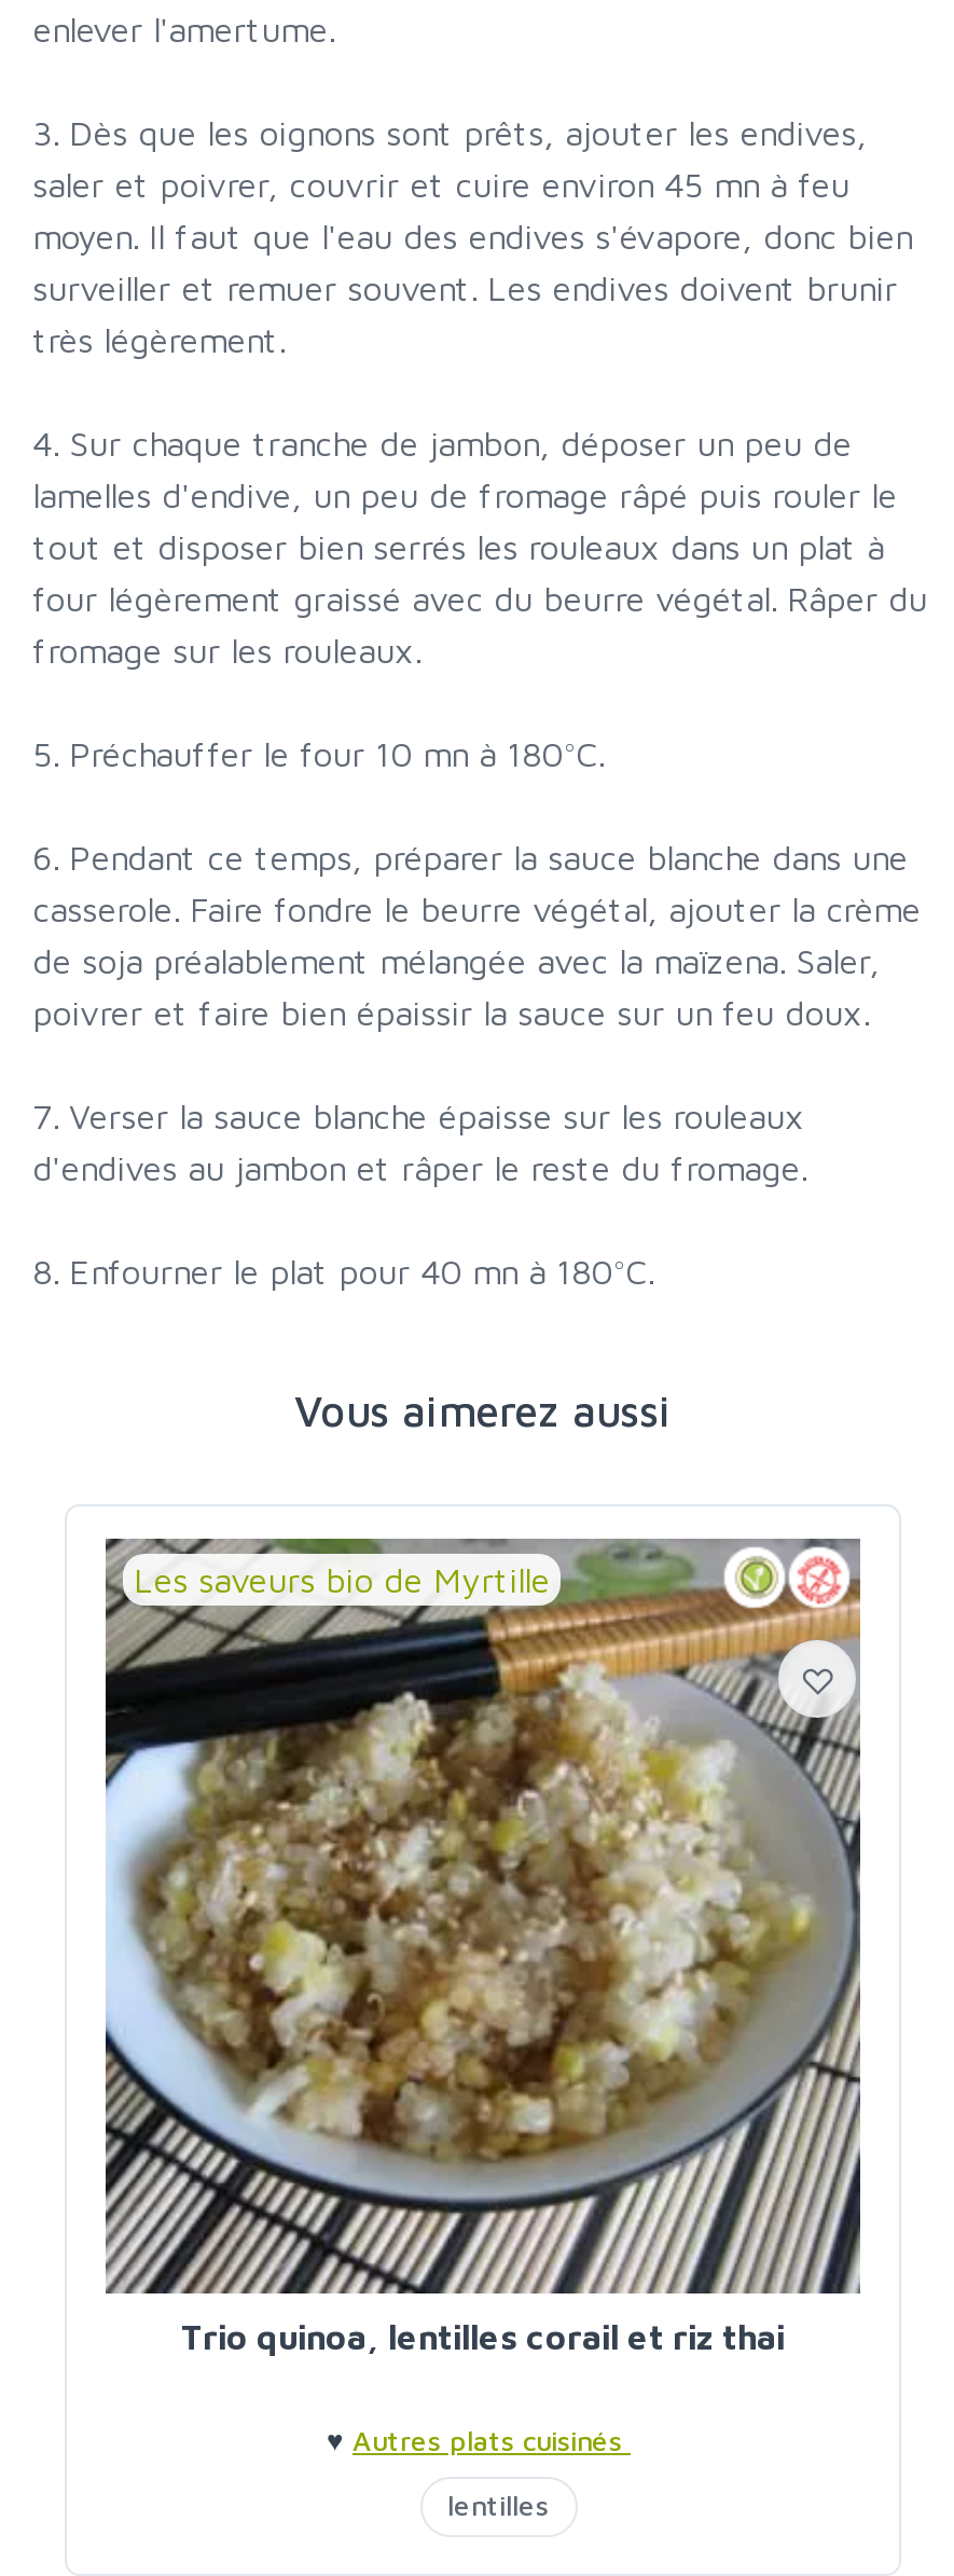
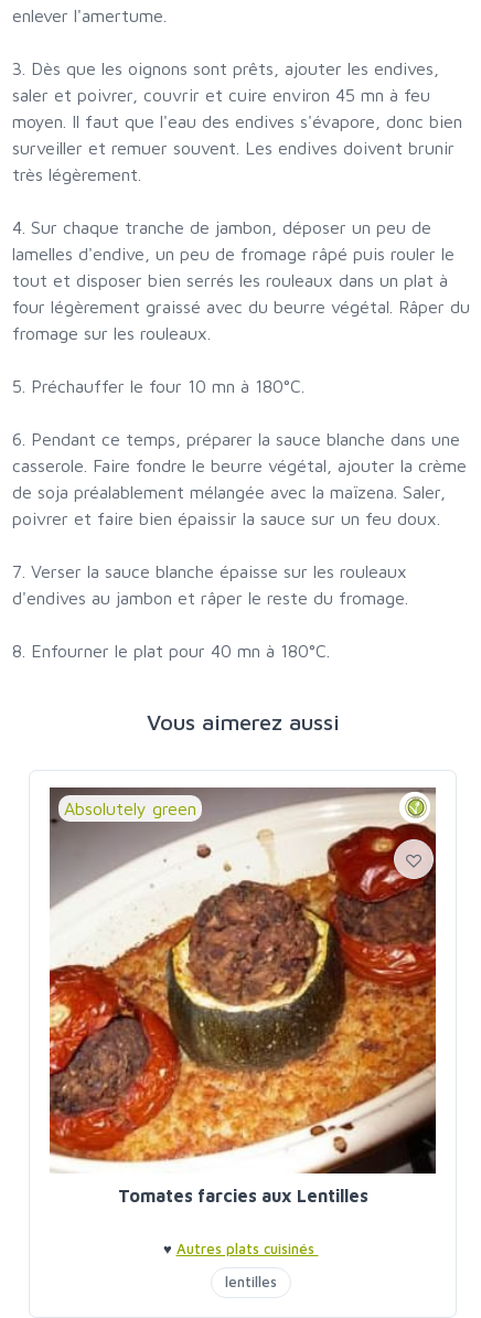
- [image]
- Les saveurs bio de Myrtille
+ [image]
+ Absolutely green

- Trio quinoa, lentilles corail et riz thai
+ Tomates farcies aux Lentilles
